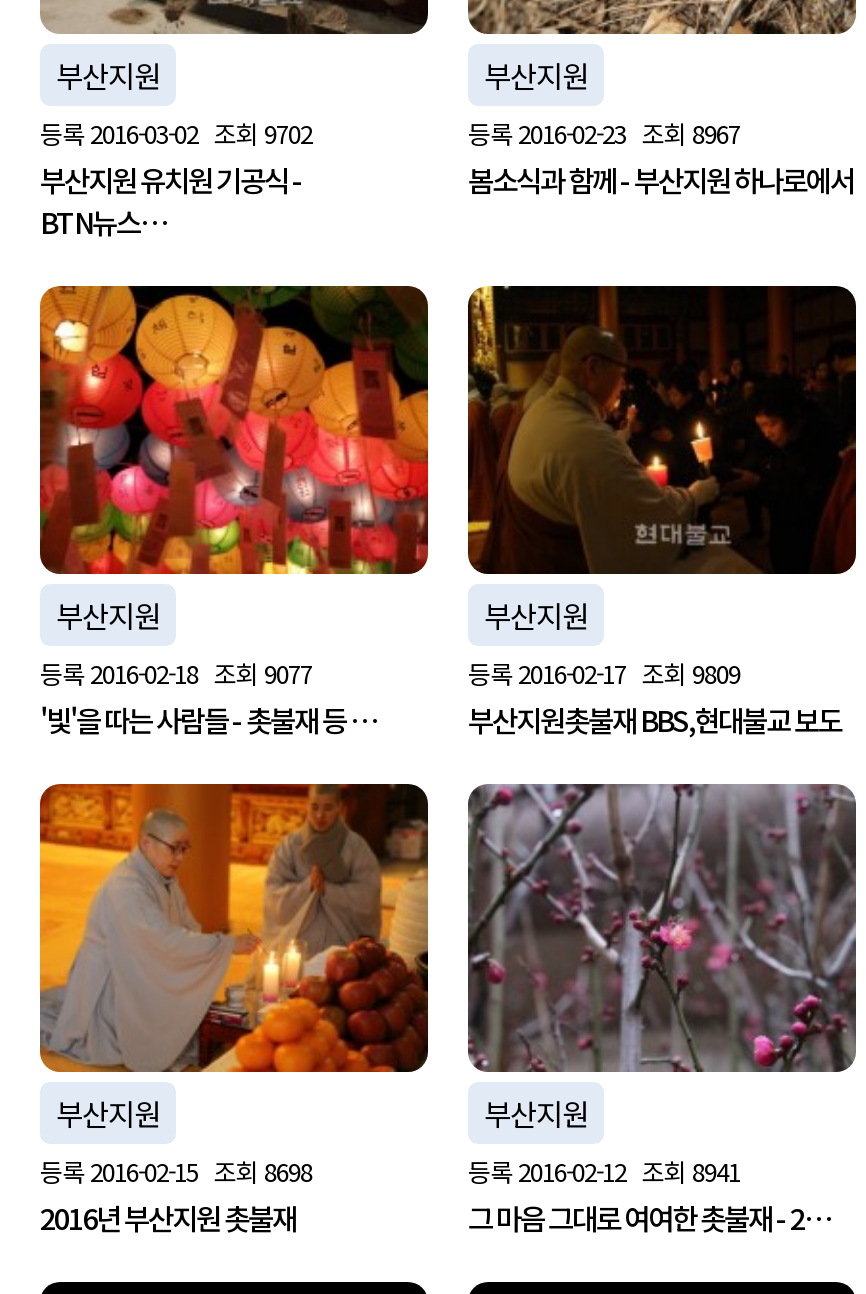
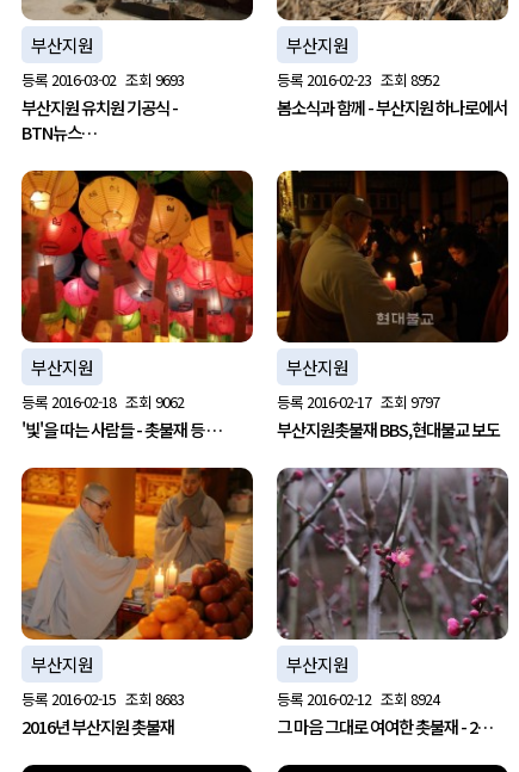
- 등록 2016-03-02 조회 9702
+ 등록 2016-03-02 조회 9693

- 등록 2016-02-23 조회 8967
+ 등록 2016-02-23 조회 8952

- 등록 2016-02-18 조회 9077
+ 등록 2016-02-18 조회 9062

- 등록 2016-02-17 조회 9809
+ 등록 2016-02-17 조회 9797

- 등록 2016-02-15 조회 8698
+ 등록 2016-02-15 조회 8683

- 등록 2016-02-12 조회 8941
+ 등록 2016-02-12 조회 8924
